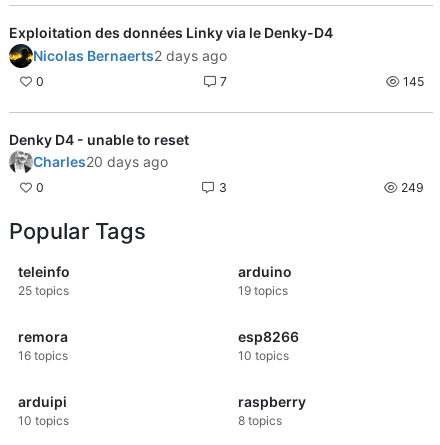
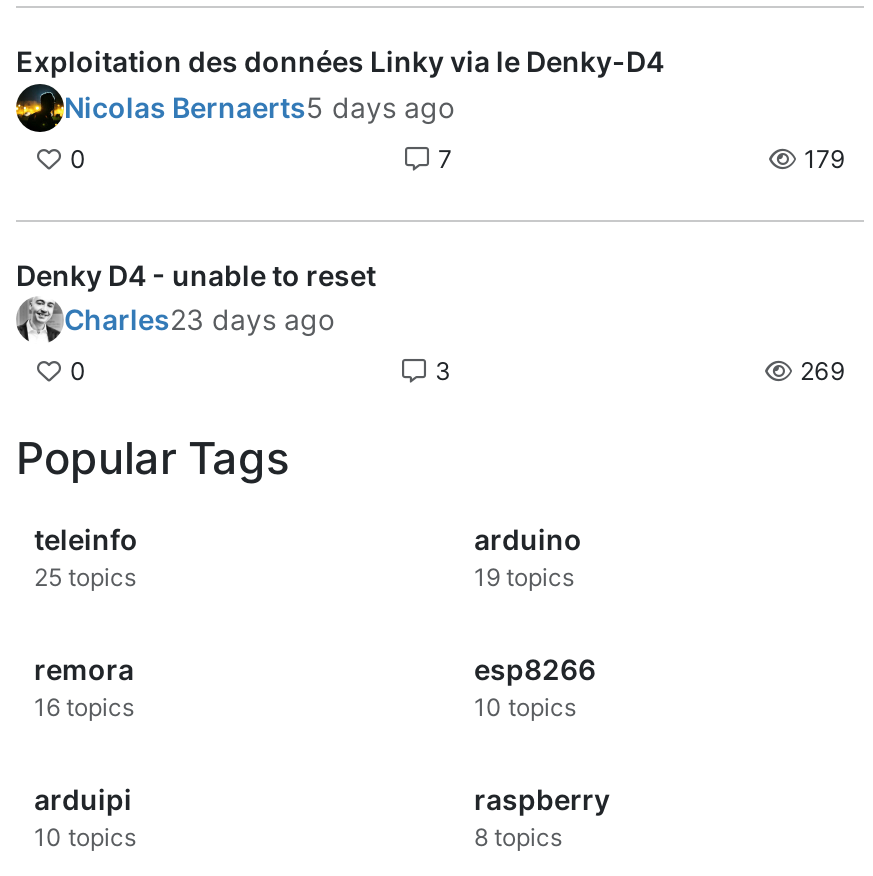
- Nicolas Bernaerts2 days ago
+ Nicolas Bernaerts5 days ago

- 145
+ 179

- Charles20 days ago
+ Charles23 days ago

- 249
+ 269
